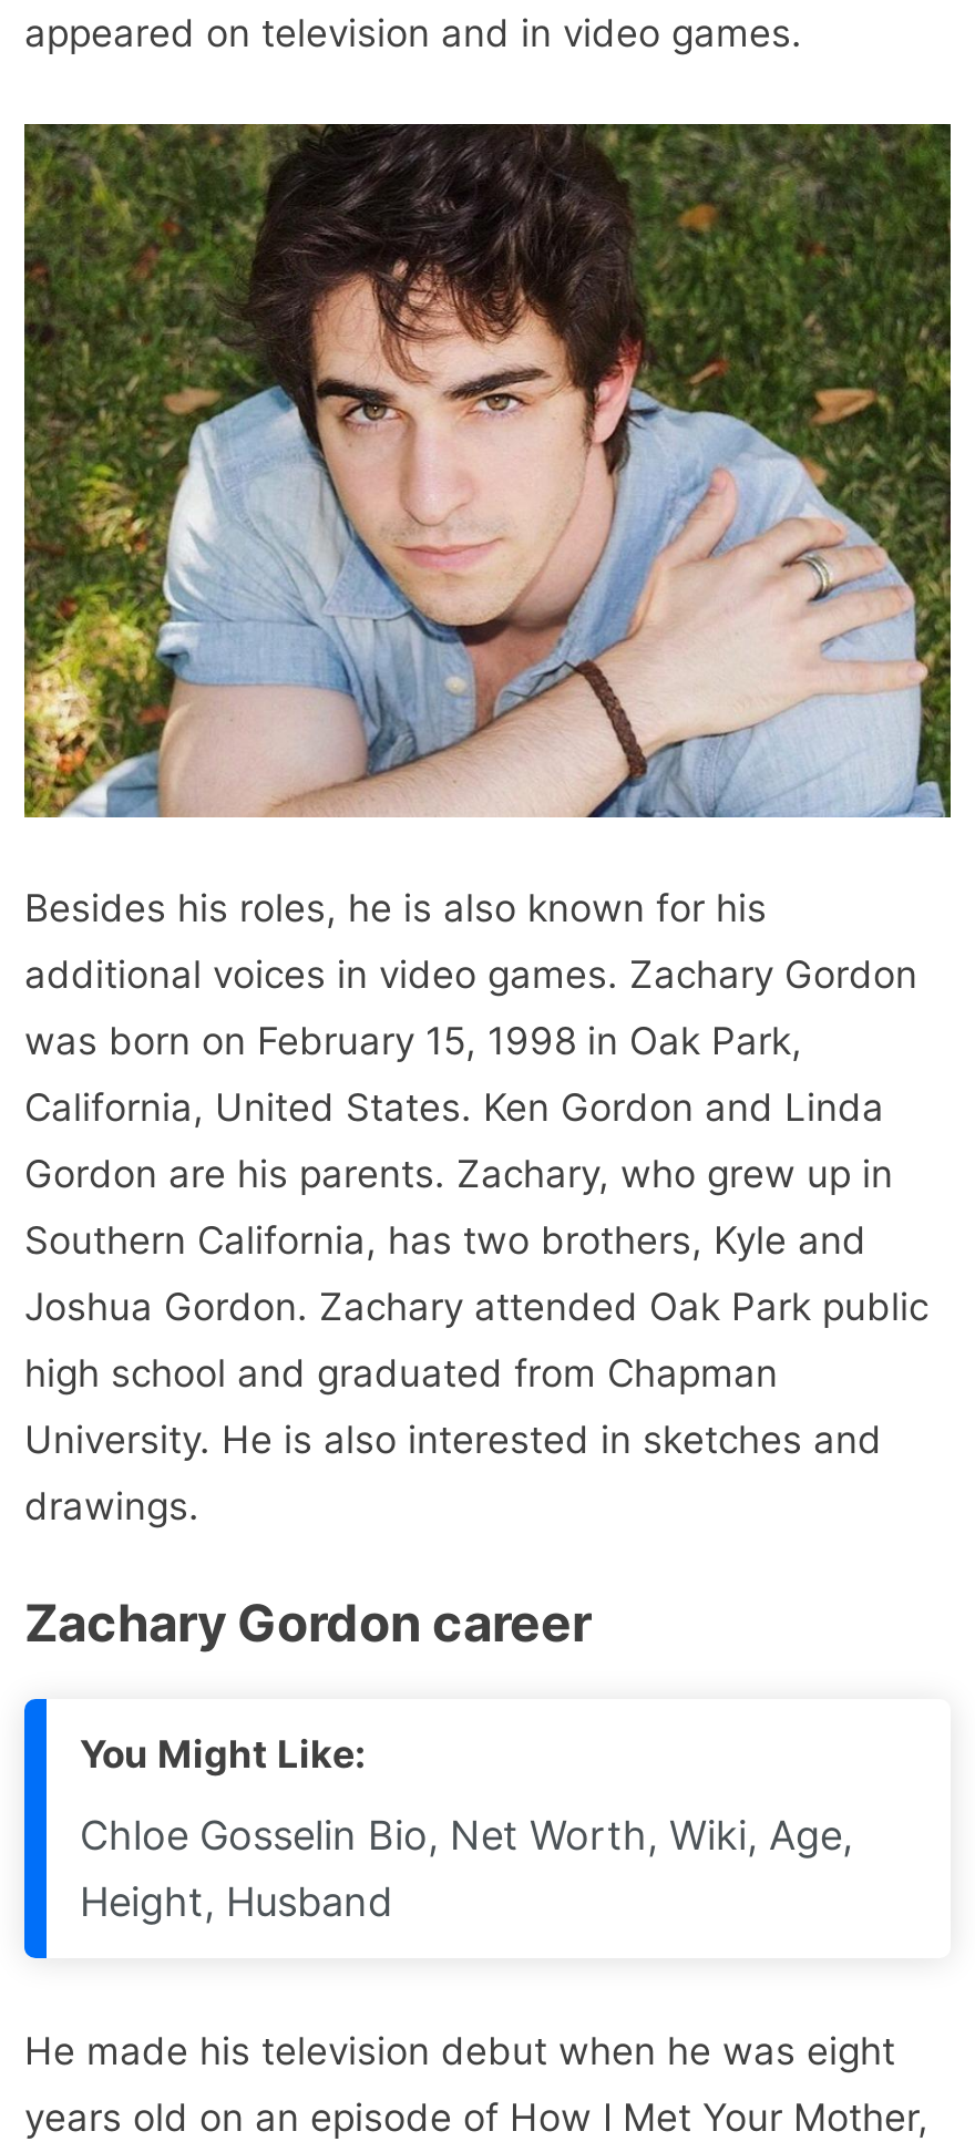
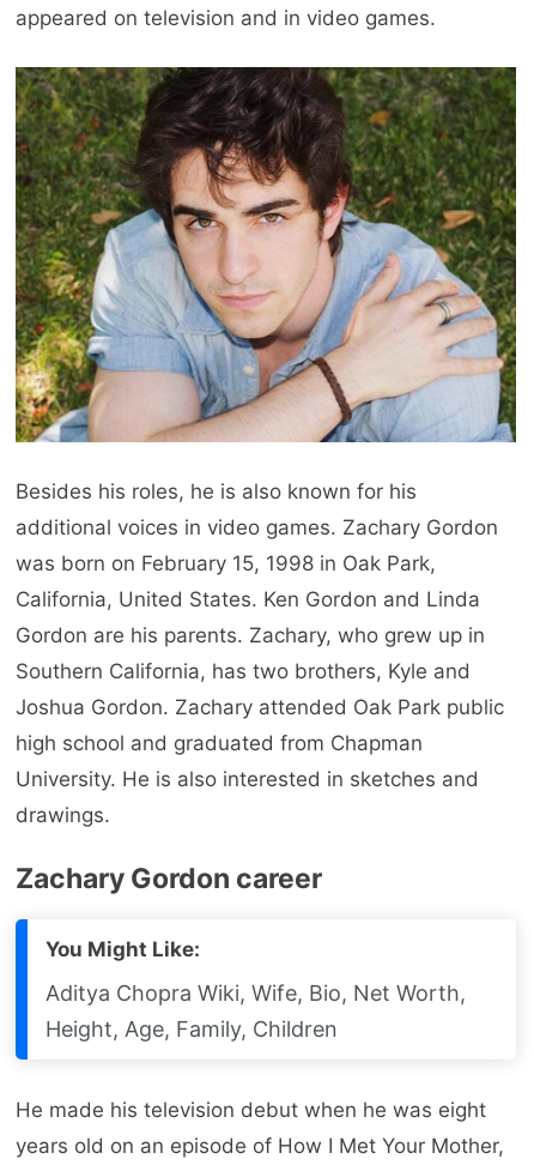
- Chloe Gosselin Bio, Net Worth, Wiki, Age,
- Height, Husband
+ Aditya Chopra Wiki, Wife, Bio, Net Worth,
+ Height, Age, Family, Children
